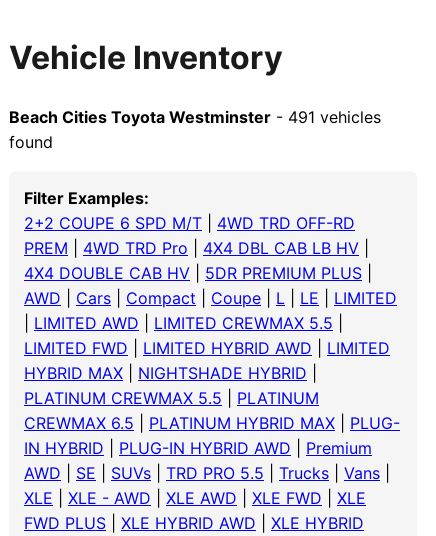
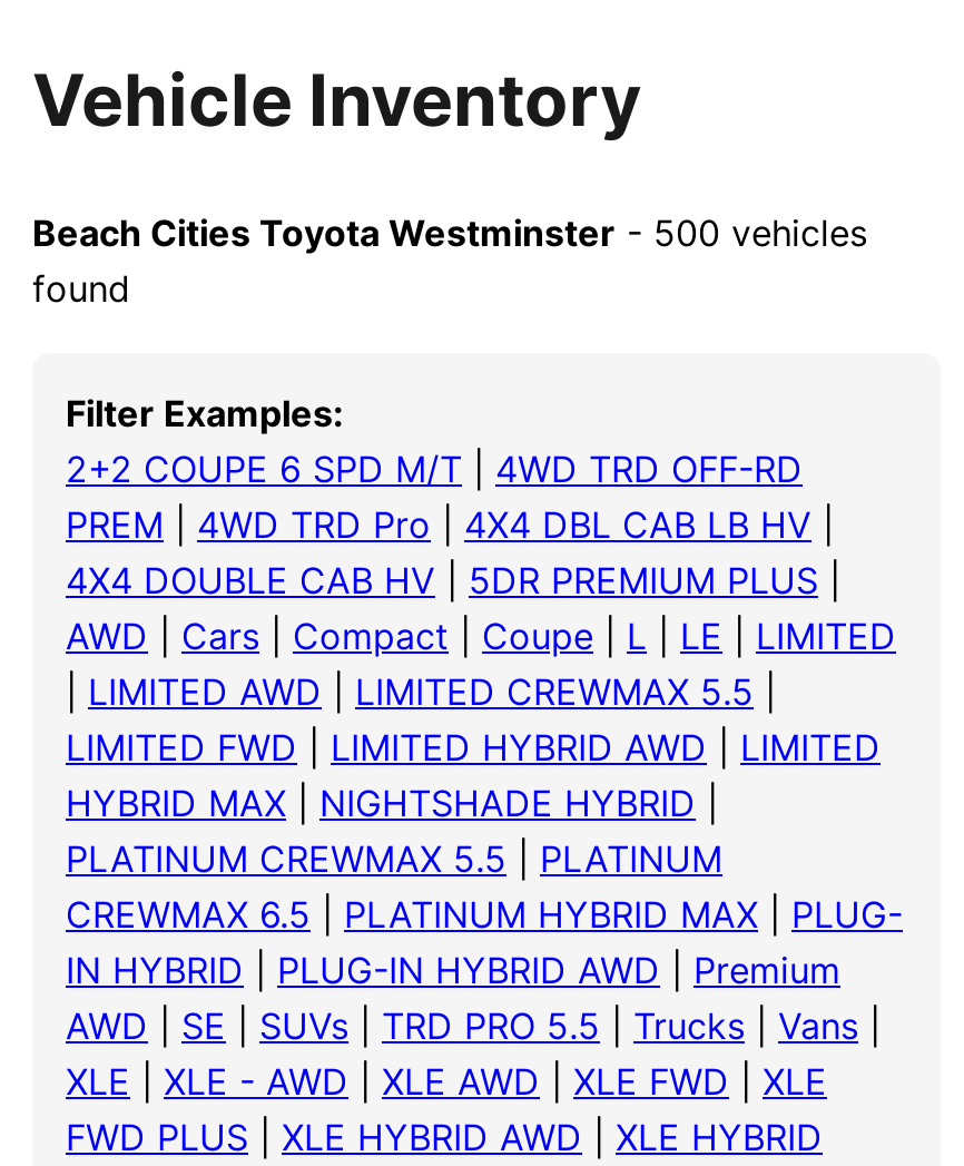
- Beach Cities Toyota Westminster - 491 vehicles
+ Beach Cities Toyota Westminster - 500 vehicles
